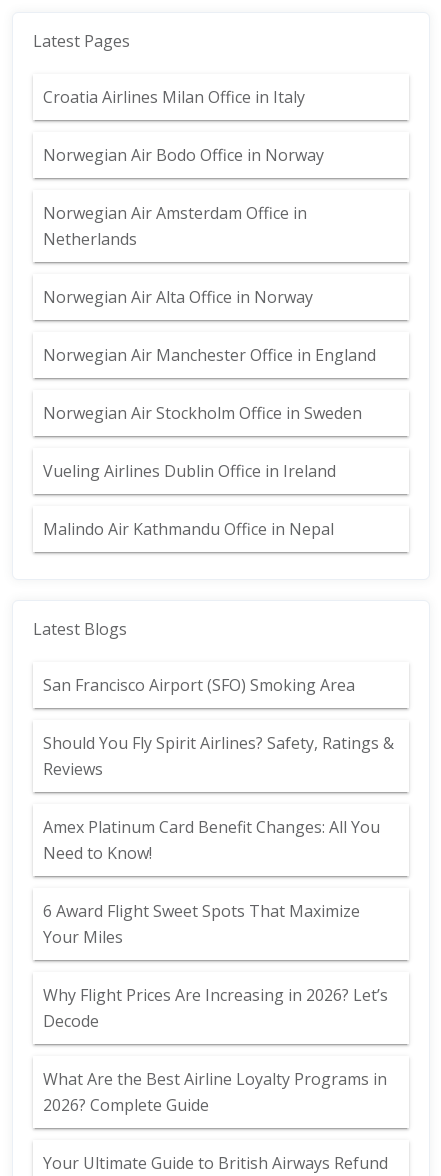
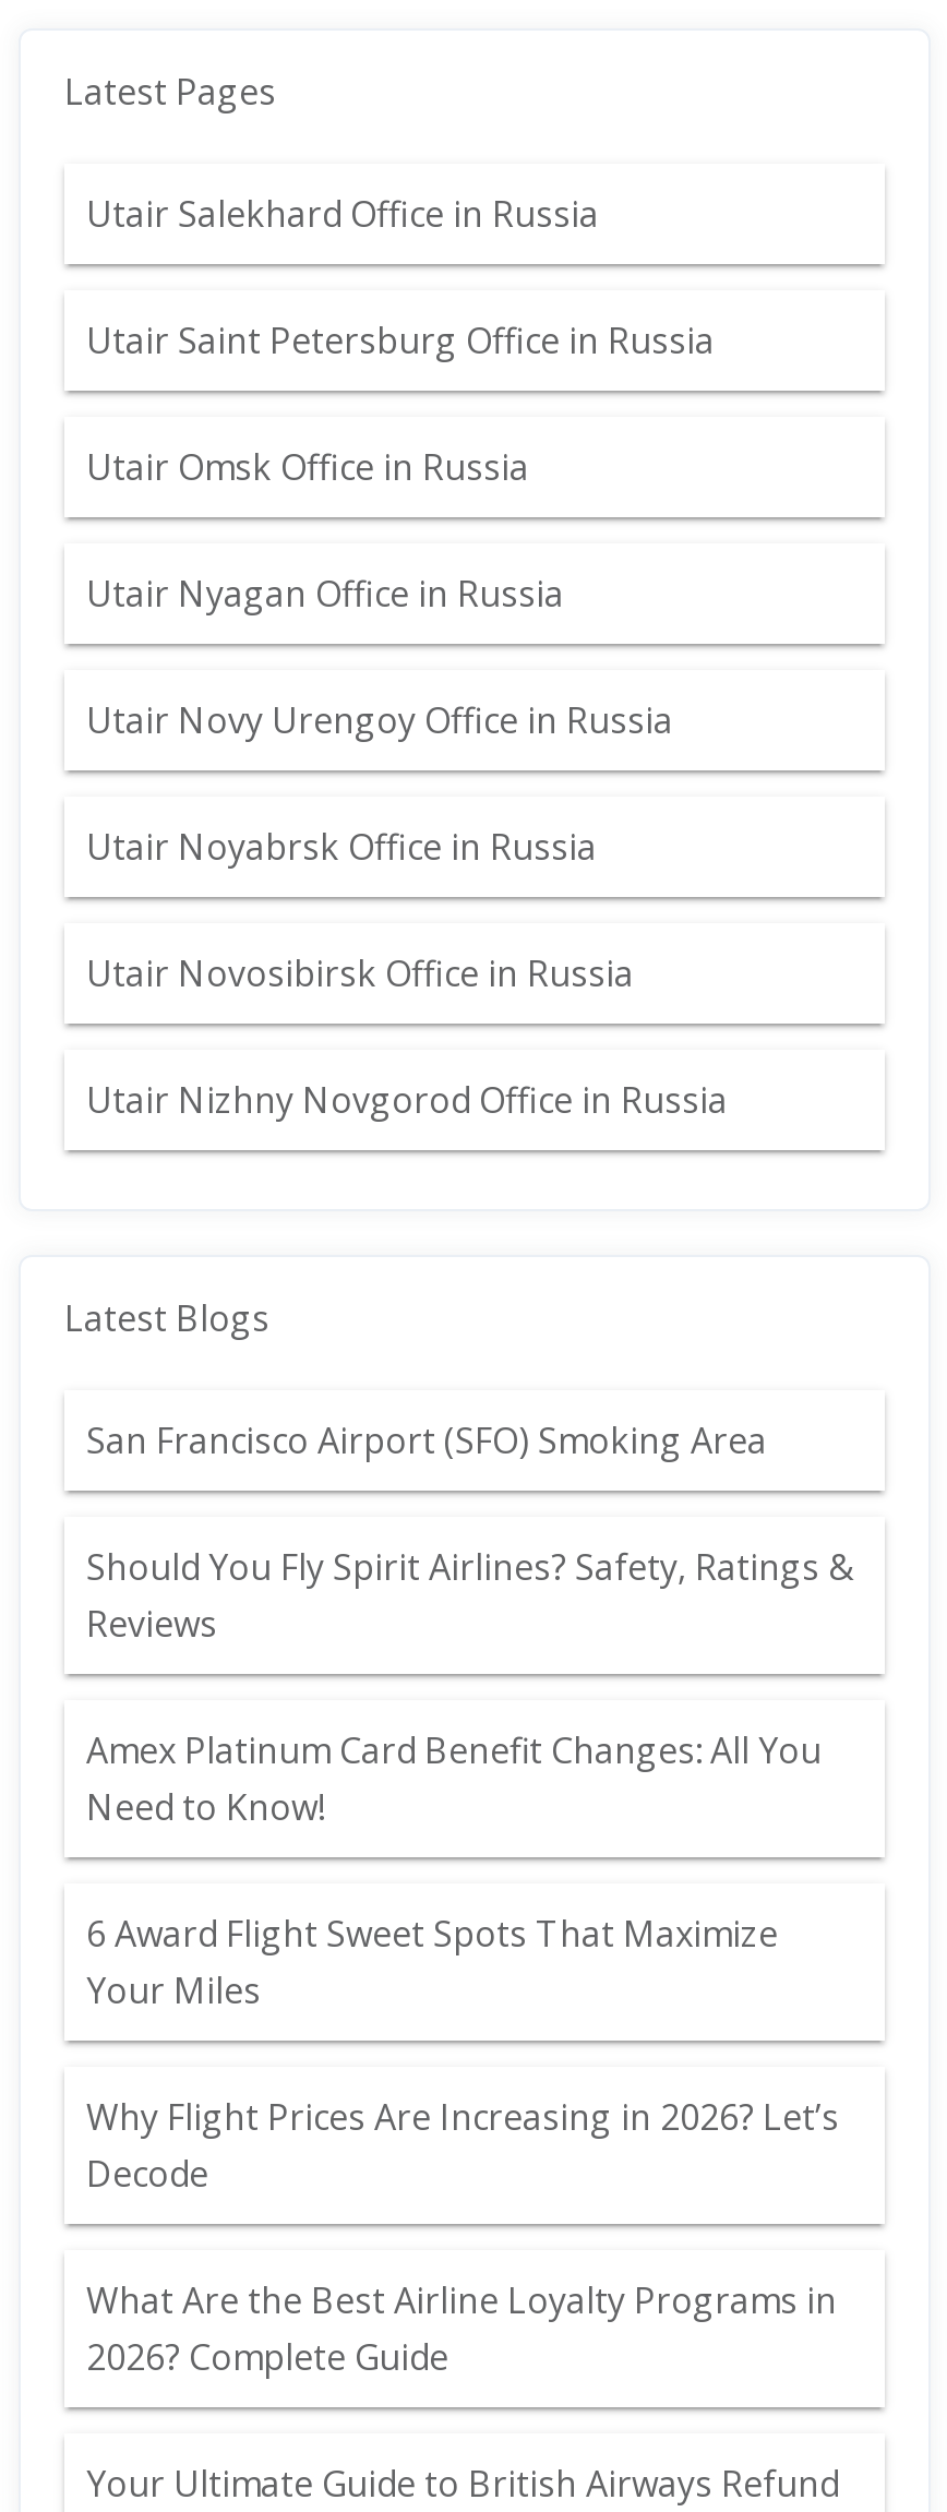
- Croatia Airlines Milan Office in Italy
+ Utair Salekhard Office in Russia

- Norwegian Air Bodo Office in Norway
+ Utair Saint Petersburg Office in Russia

- Norwegian Air Amsterdam Office in
- Netherlands
+ Utair Omsk Office in Russia

- Norwegian Air Alta Office in Norway
+ Utair Nyagan Office in Russia

- Norwegian Air Manchester Office in England
+ Utair Novy Urengoy Office in Russia

- Norwegian Air Stockholm Office in Sweden
+ Utair Noyabrsk Office in Russia

- Vueling Airlines Dublin Office in Ireland
+ Utair Novosibirsk Office in Russia

- Malindo Air Kathmandu Office in Nepal
+ Utair Nizhny Novgorod Office in Russia
